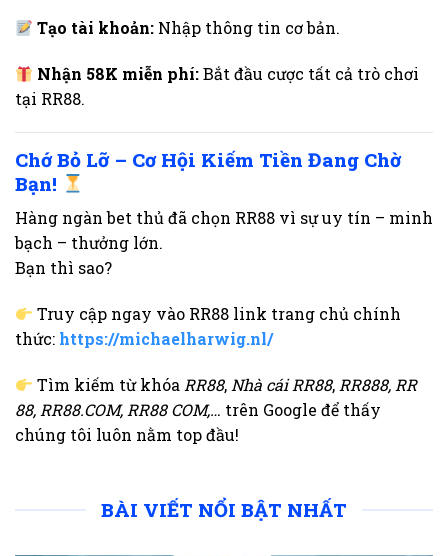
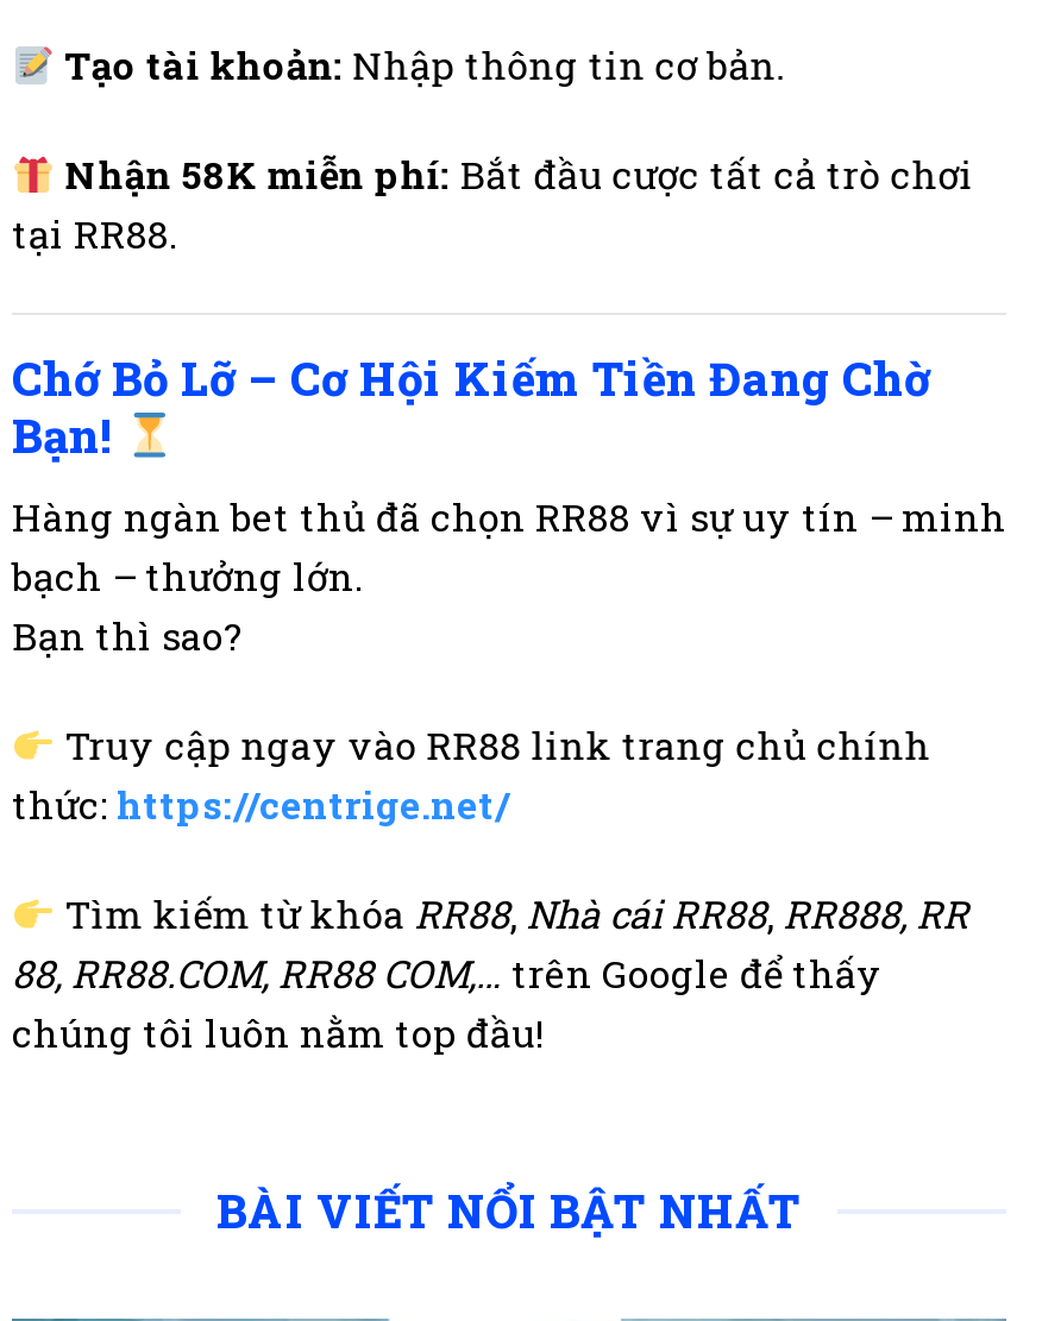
- thức: https://michaelharwig.nl/
+ thức: https://centrige.net/
